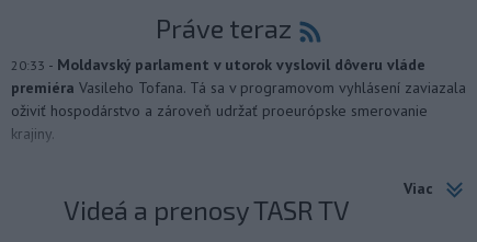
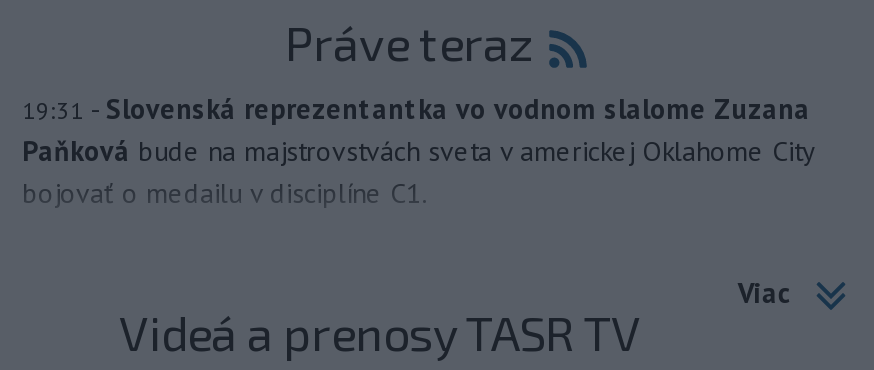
- 20:33 - Moldavský parlament v utorok vyslovil dôveru vláde
- premiéra Vasileho Tofana. Tá sa v programovom vyhlásení zaviazala
- oživiť hospodárstvo a zároveň udržať proeurópske smerovanie
- krajiny.
+ 19:31 - Slovenská reprezentantka vo vodnom slalome Zuzana
+ Paňková bude na majstrovstvách sveta v americkej Oklahome City
+ bojovať o medailu v disciplíne C1.
